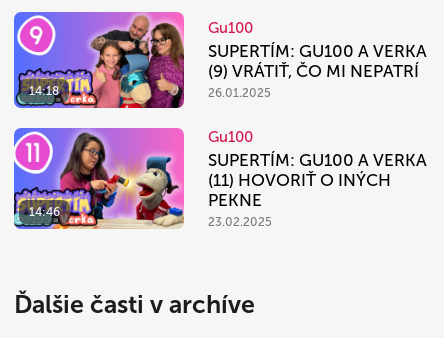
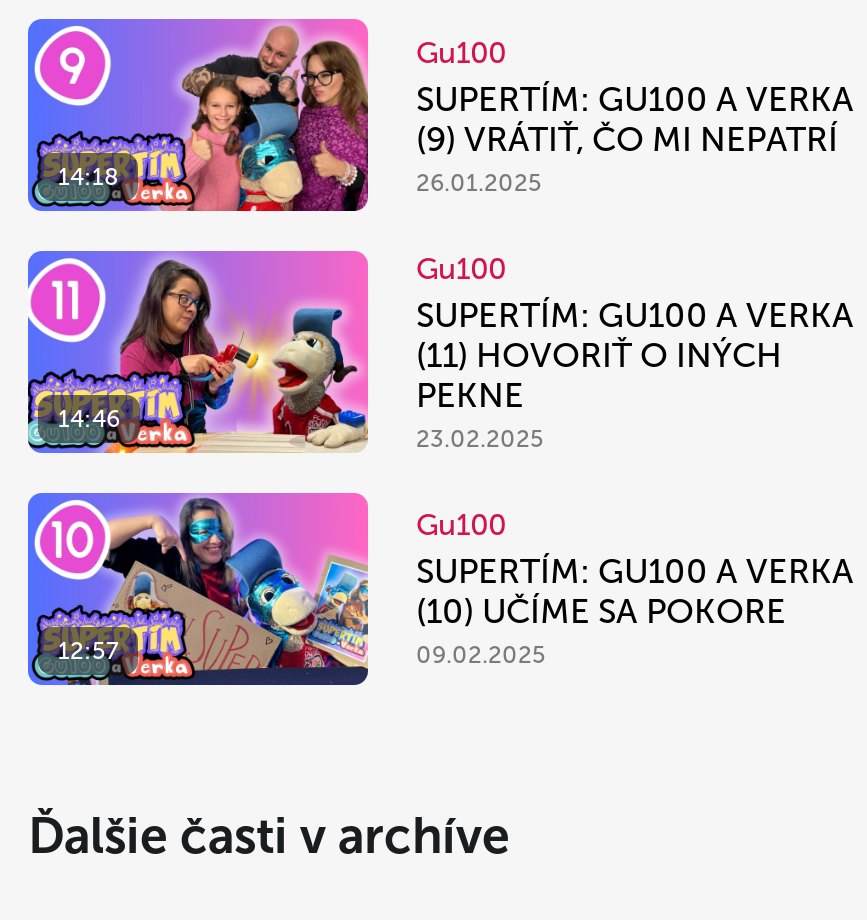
+ [image]
+ 12:57

+ Gu100
+ SUPERTÍM: GU100 A VERKA
+ (10) UČÍME SA POKORE
+ 09.02.2025
